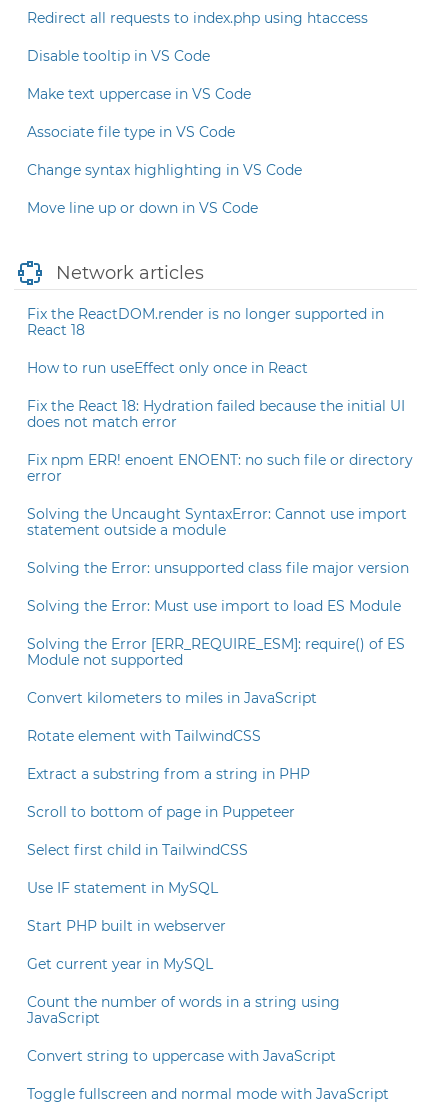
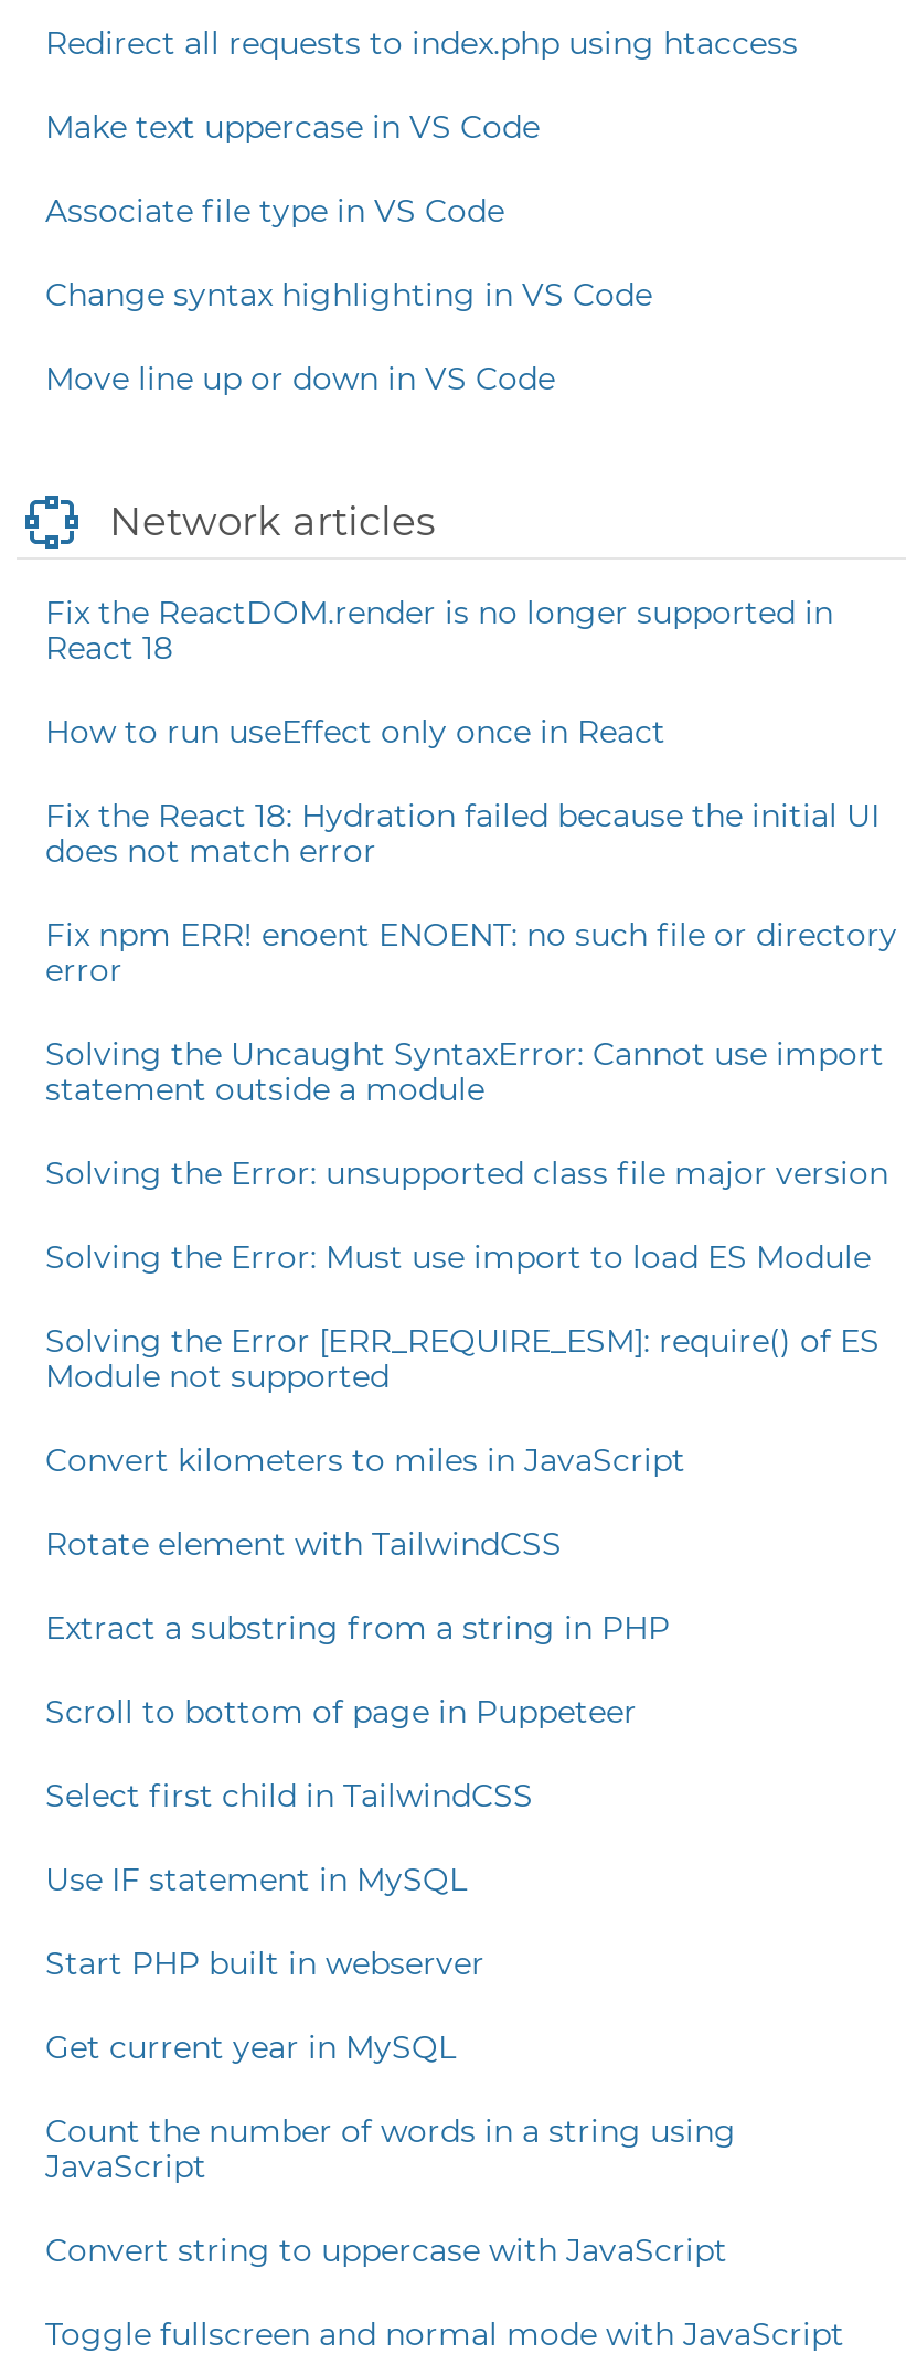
- Disable tooltip in VS Code
